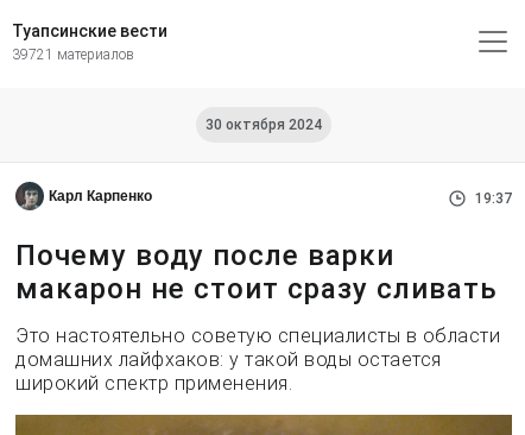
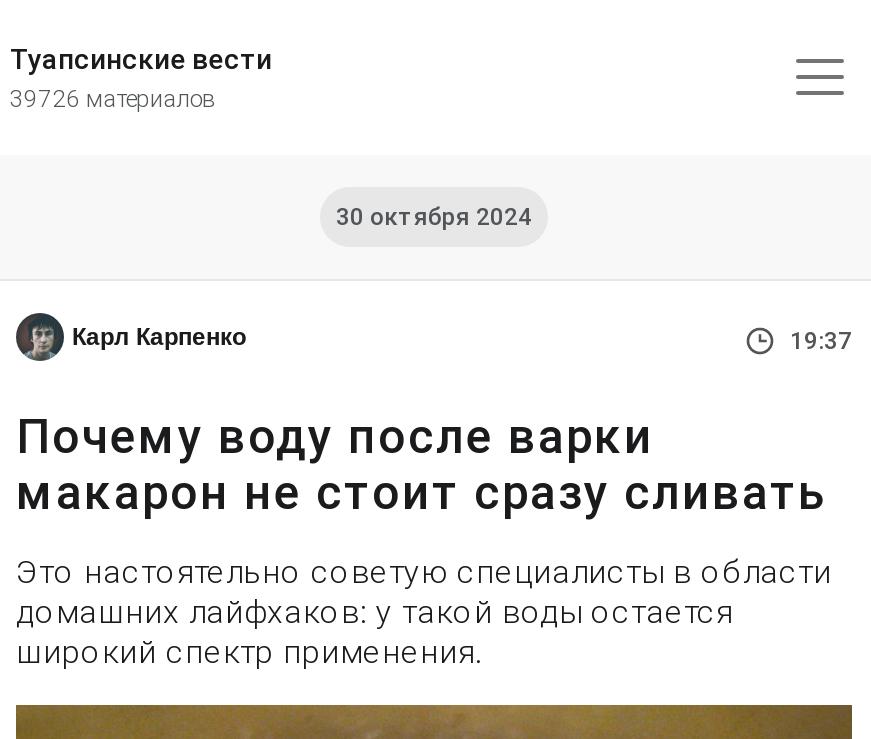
- 39721 материалов
+ 39726 материалов
